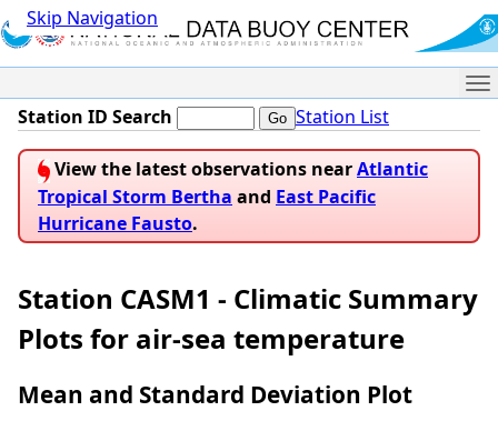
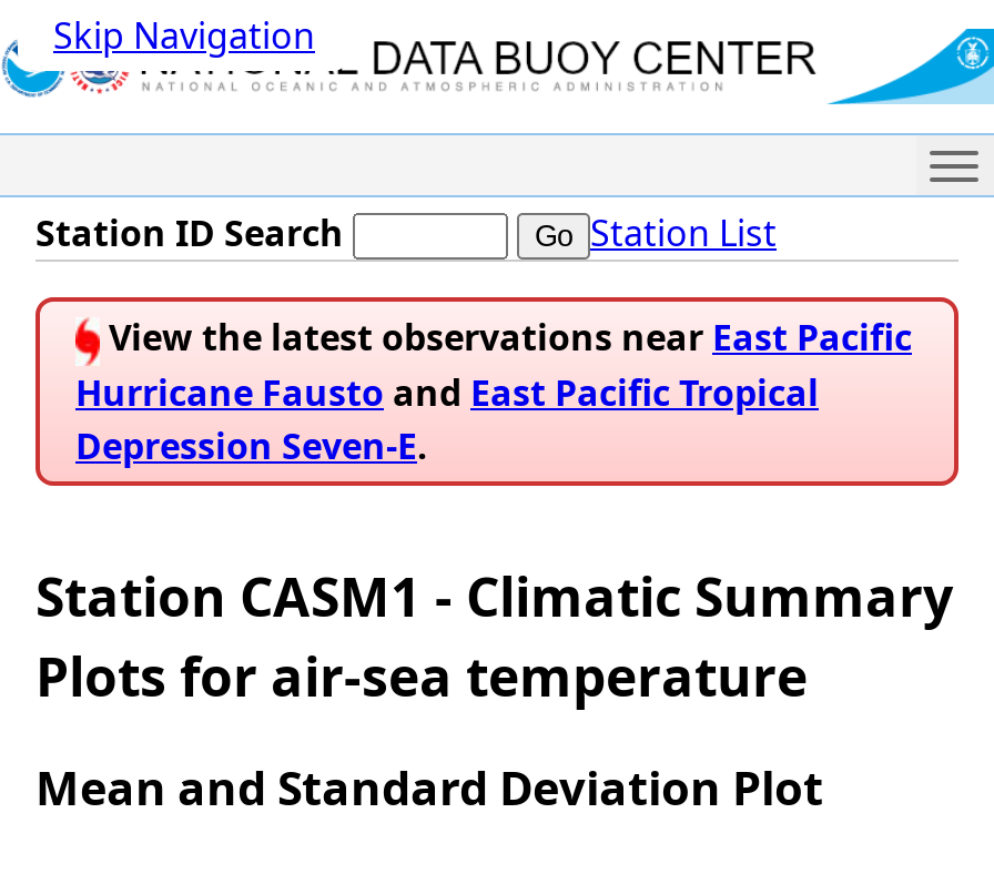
- View the latest observations near Atlantic
- Tropical Storm Bertha and East Pacific
- Hurricane Fausto.
+ View the latest observations near East Pacific
+ Hurricane Fausto and East Pacific Tropical
+ Depression Seven-E.
